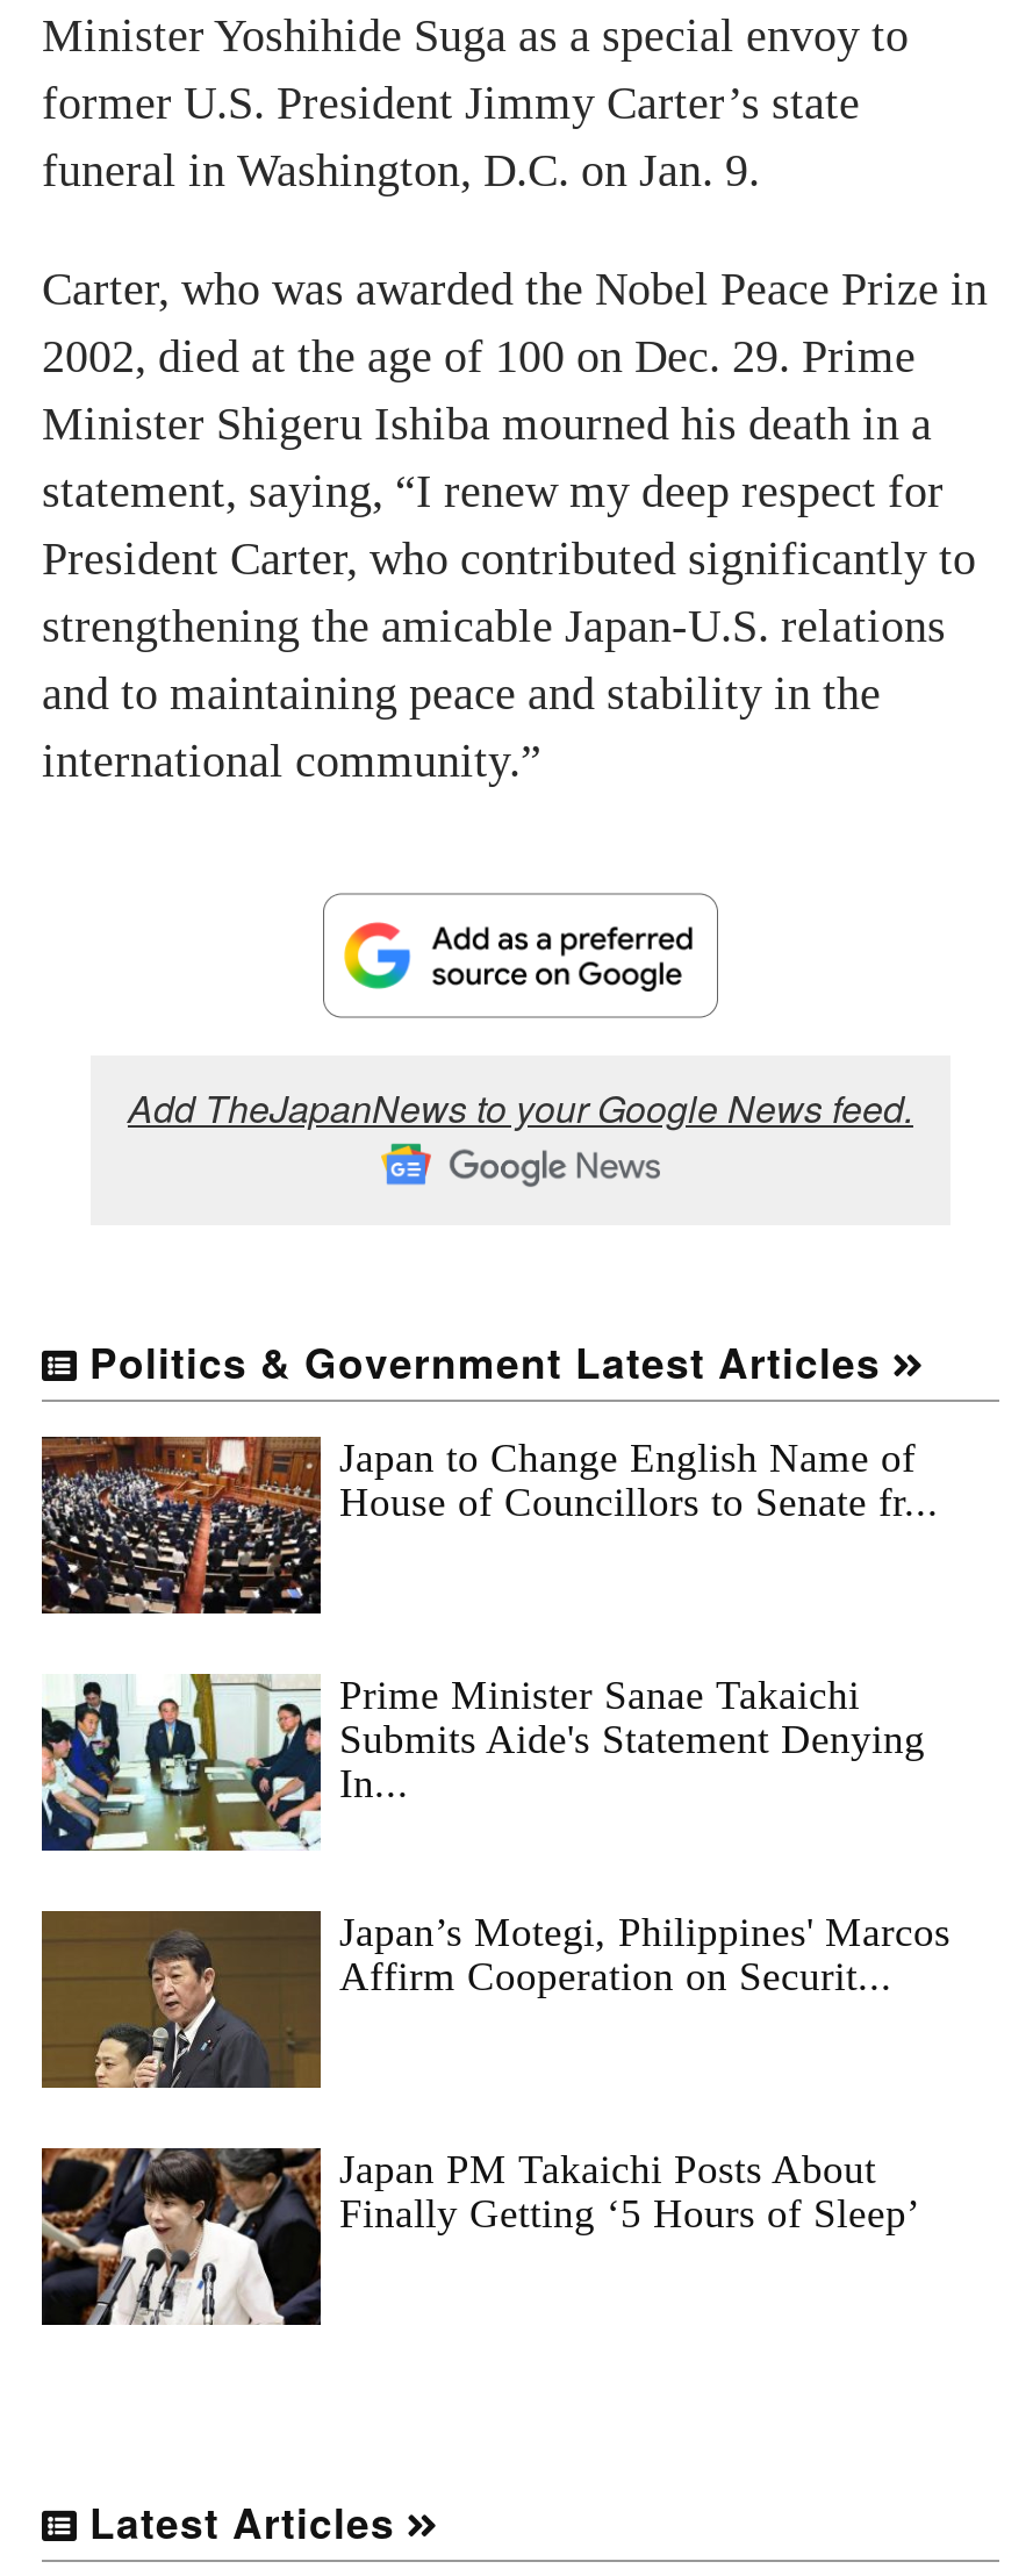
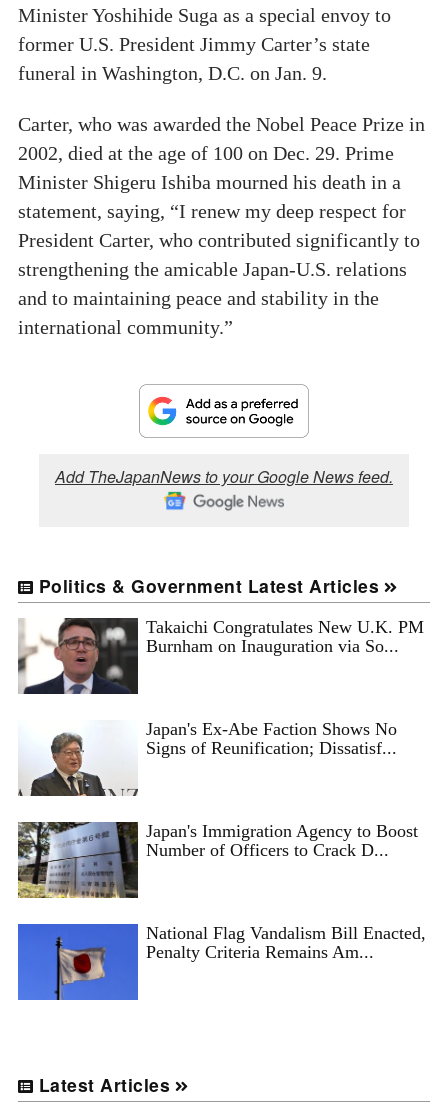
- [image]
- Japan to Change English Name of
- House of Councillors to Senate fr...
+ [image]
+ Takaichi Congratulates New U.K. PM
+ Burnham on Inauguration via So...

- [image]
- Prime Minister Sanae Takaichi
- Submits Aide's Statement Denying
- In...
+ [image]
+ Japan's Ex-Abe Faction Shows No
+ Signs of Reunification; Dissatisf...

- [image]
- Japan’s Motegi, Philippines' Marcos
- Affirm Cooperation on Securit...
+ [image]
+ Japan's Immigration Agency to Boost
+ Number of Officers to Crack D...

- [image]
- Japan PM Takaichi Posts About
- Finally Getting ‘5 Hours of Sleep’
+ [image]
+ National Flag Vandalism Bill Enacted,
+ Penalty Criteria Remains Am...
